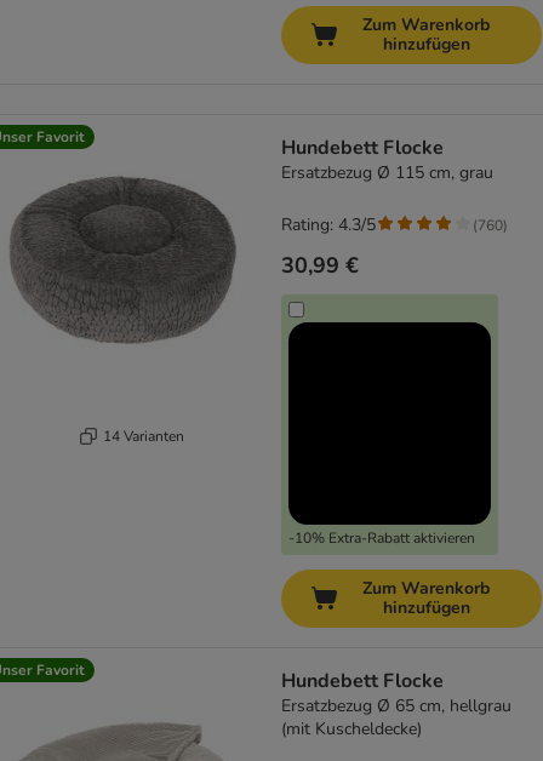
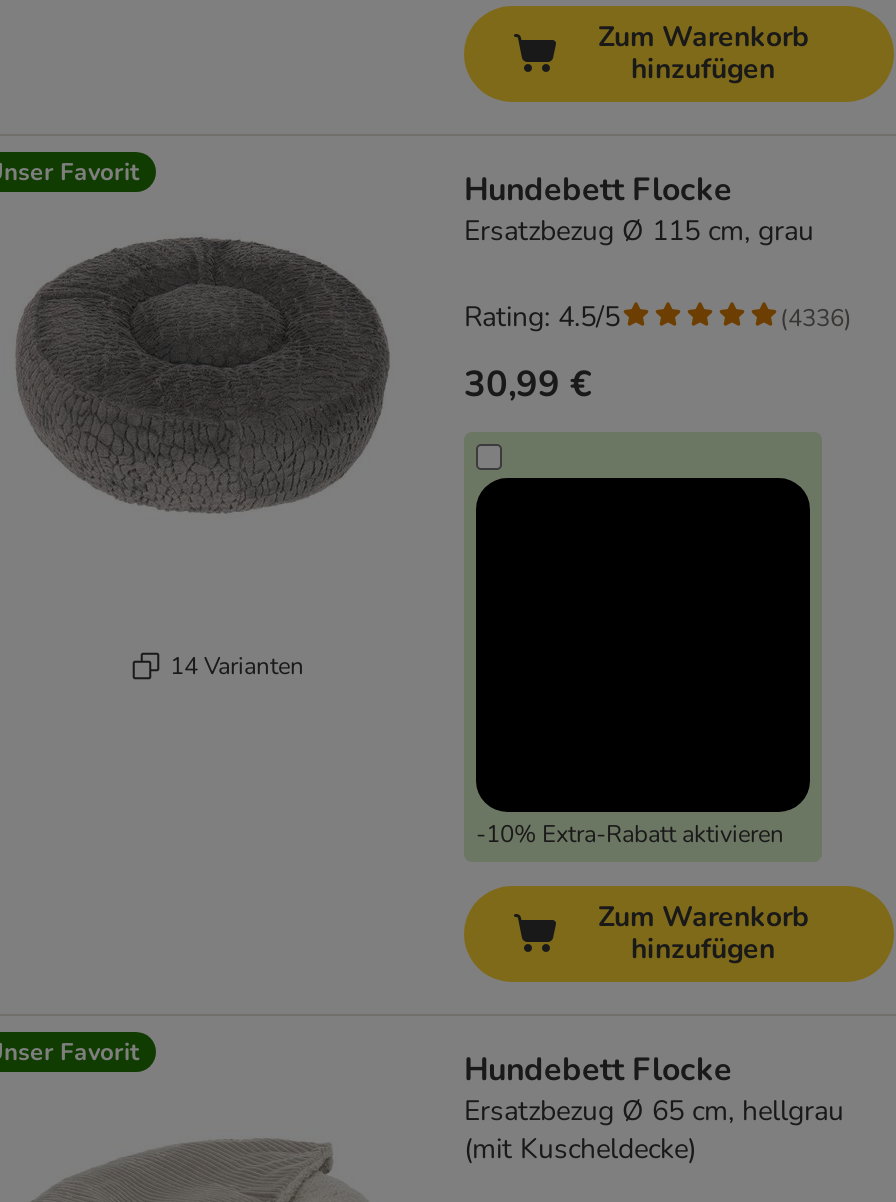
- Rating: 4.3/5
+ Rating: 4.5/5

- (760)
+ (4336)
